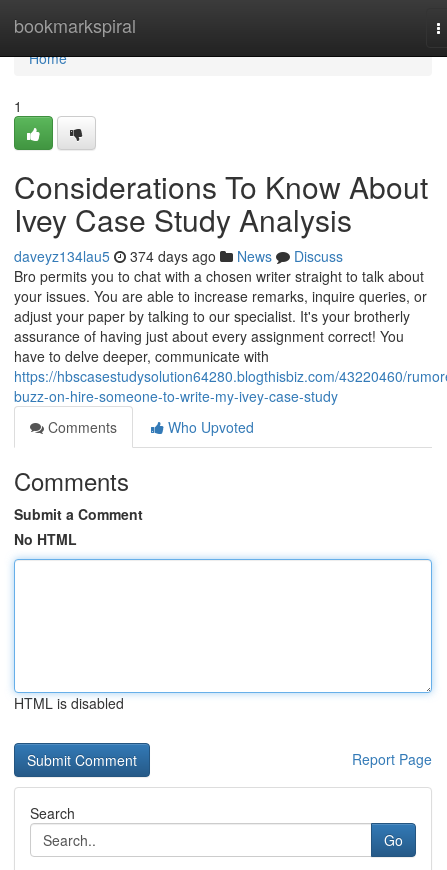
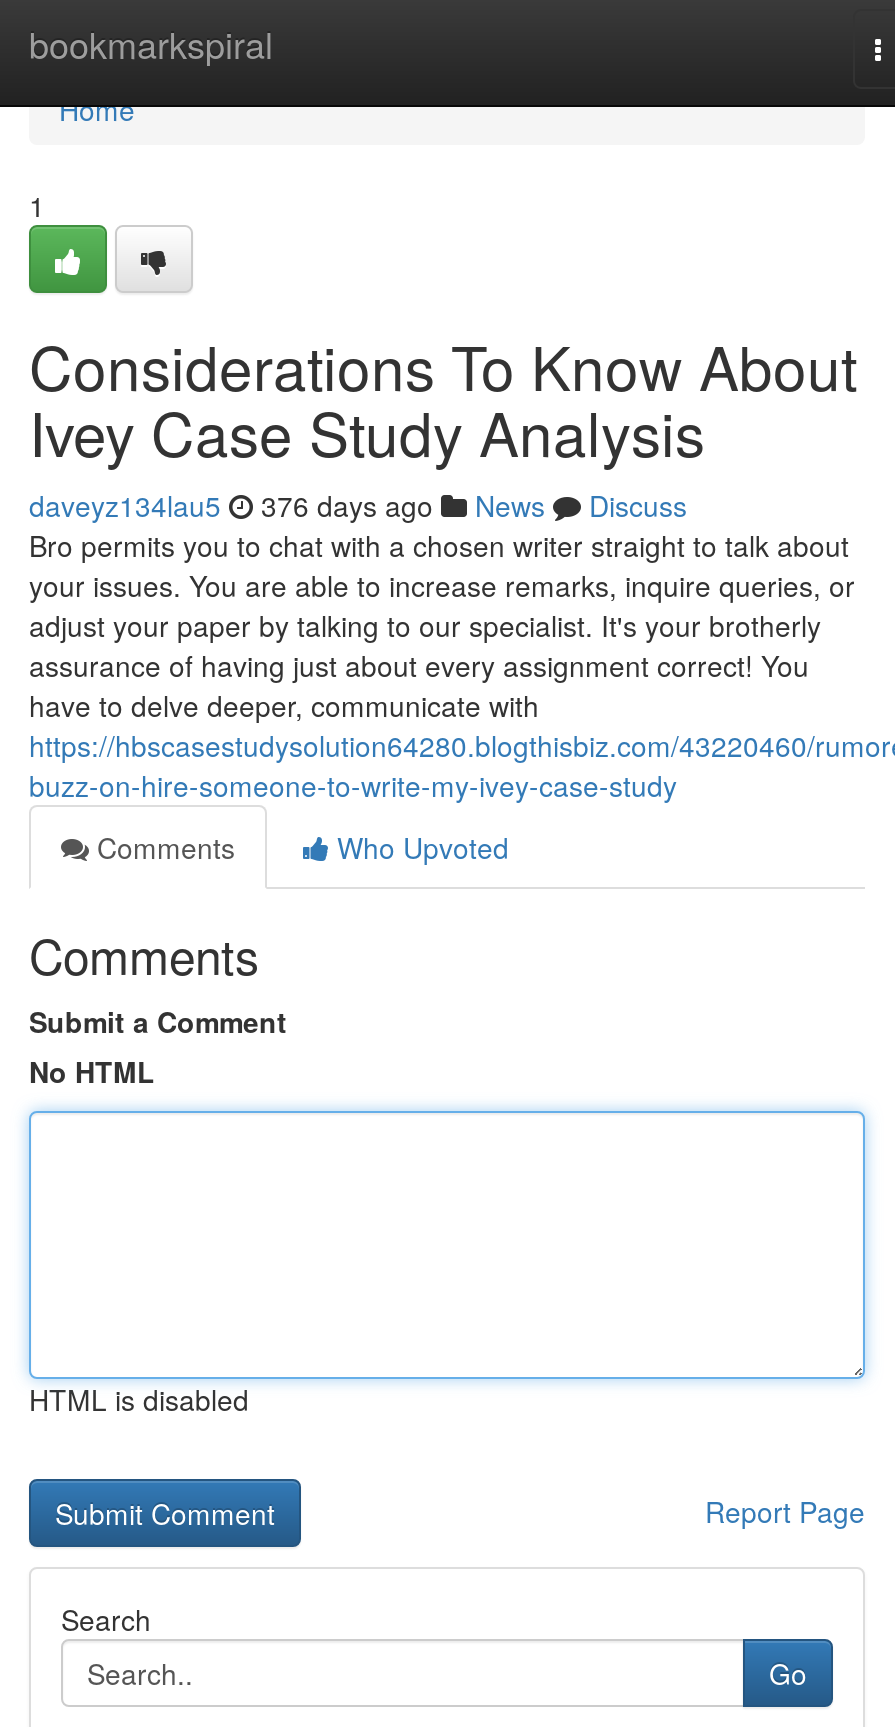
- daveyz134lau5 374 days ago News Discuss
+ daveyz134lau5 376 days ago News Discuss
